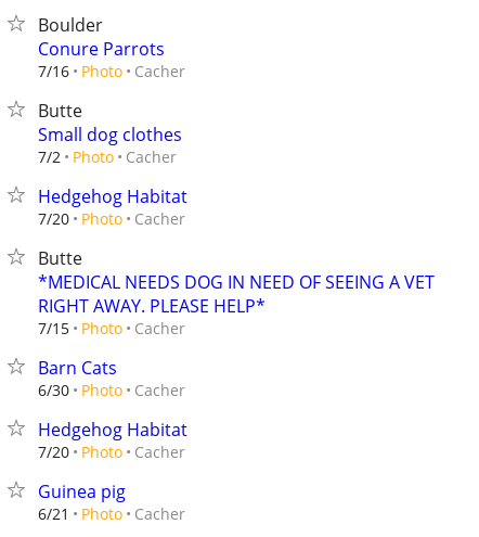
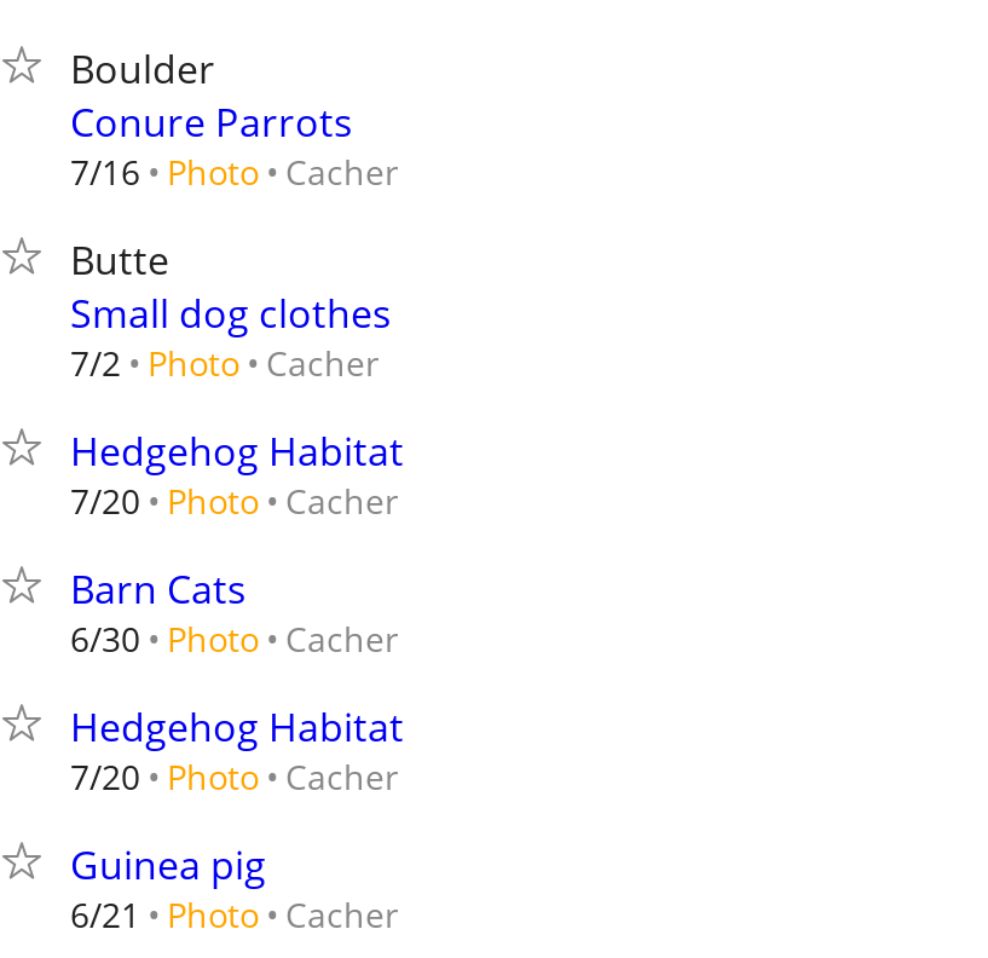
- Butte
- *MEDICAL NEEDS DOG IN NEED OF SEEING A VET
- RIGHT AWAY. PLEASE HELP*
- 7/15 Photo Cacher
